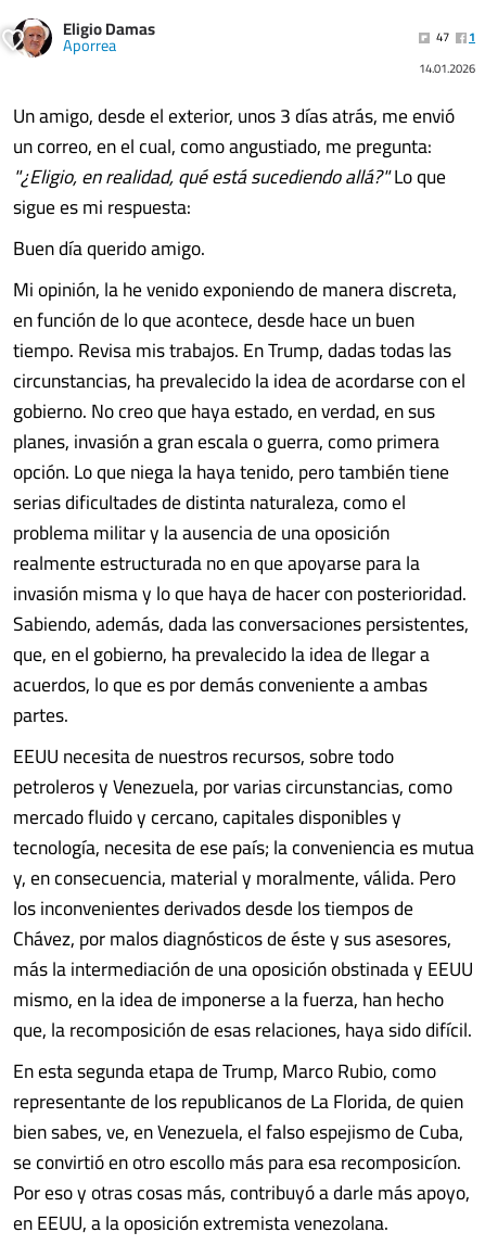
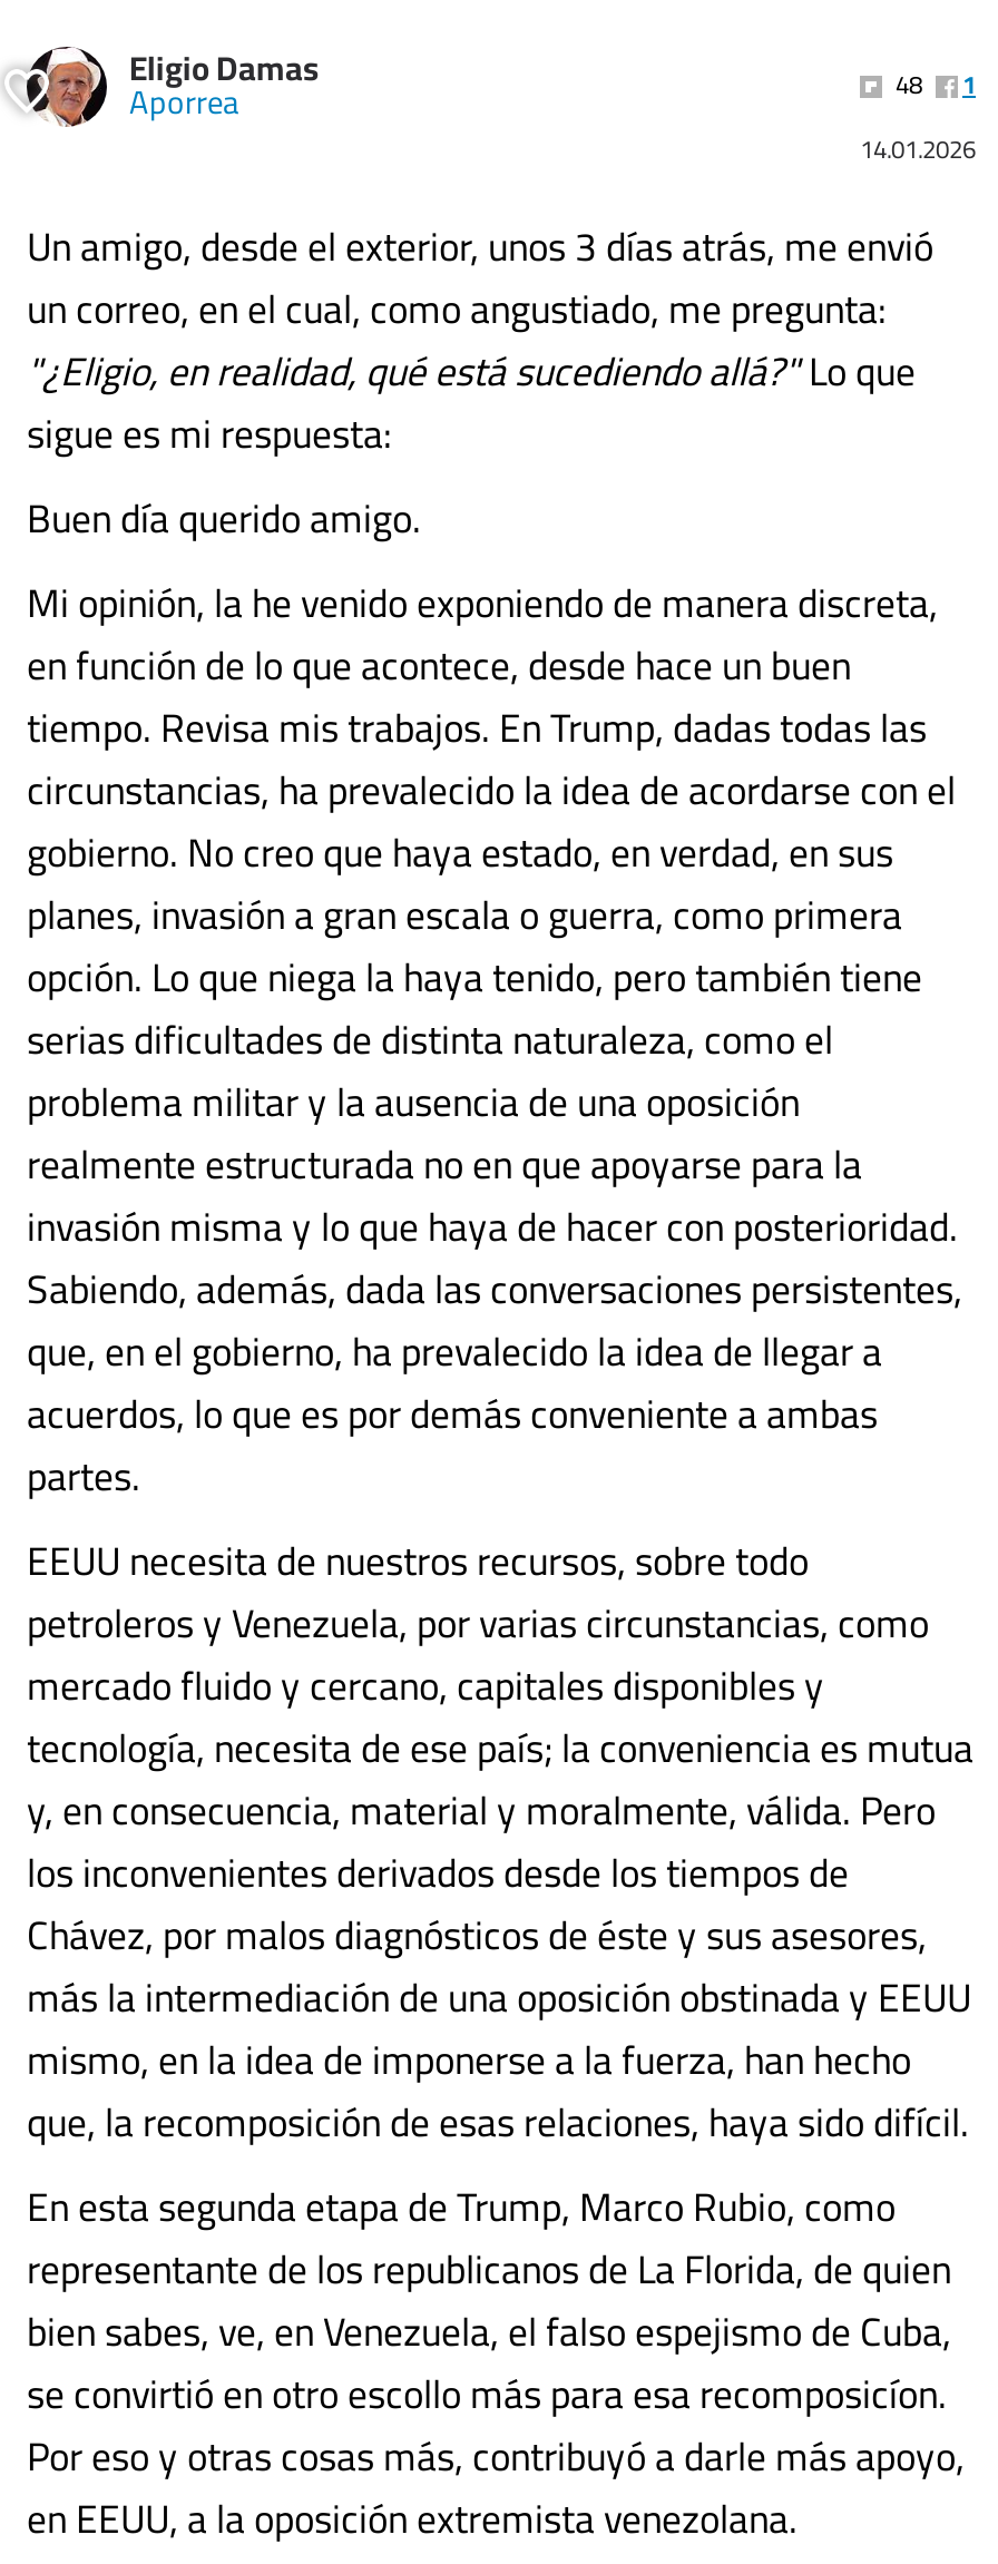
- 47 1
+ 48 1
